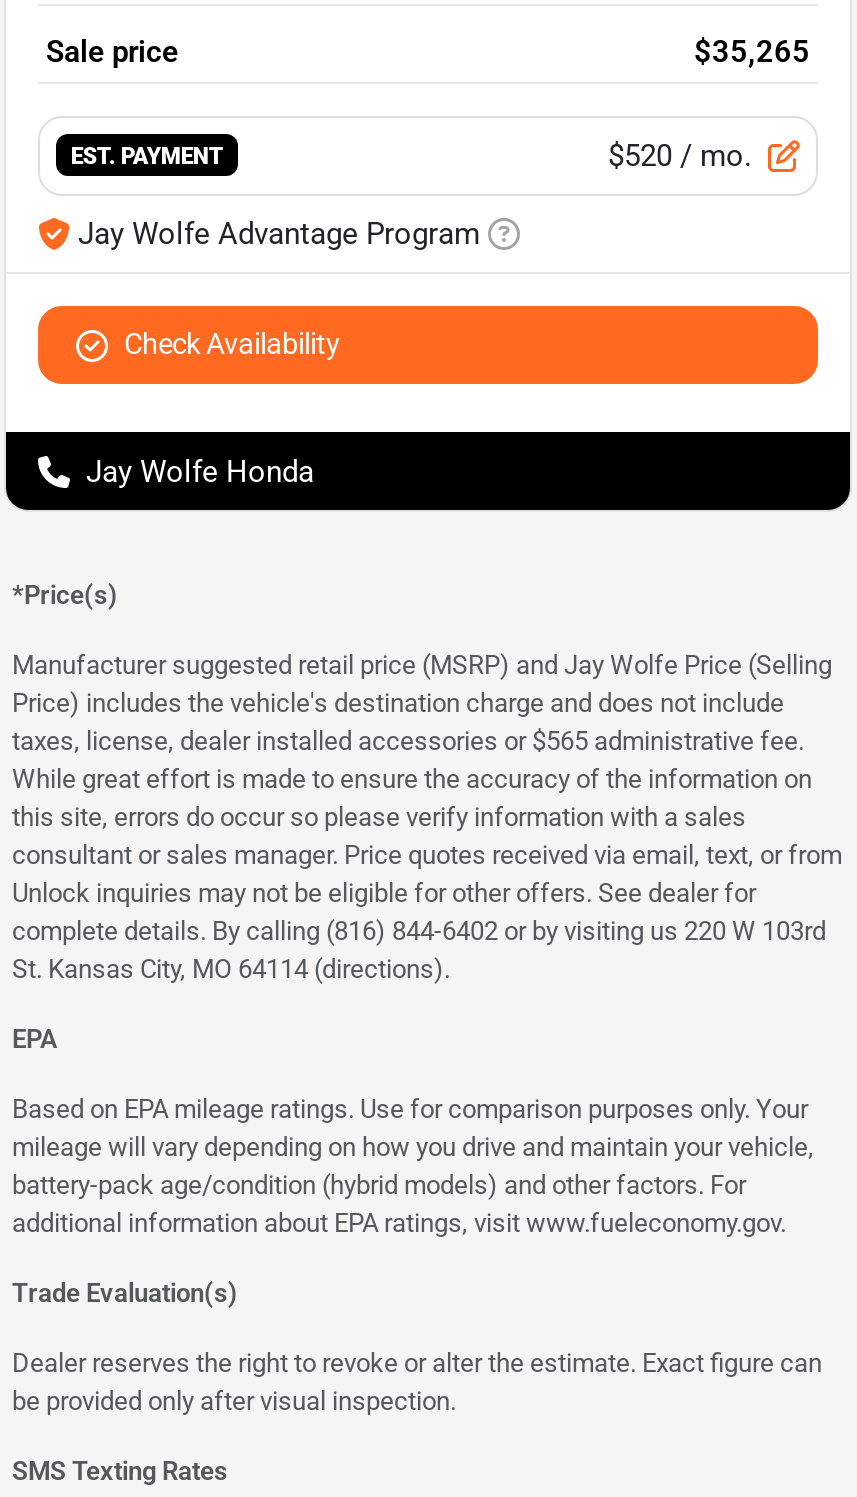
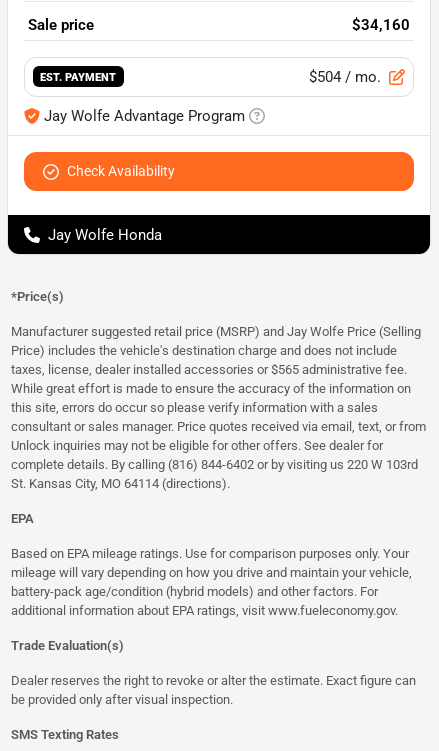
- $35,265
+ $34,160

- $520 / mo.
+ $504 / mo.
